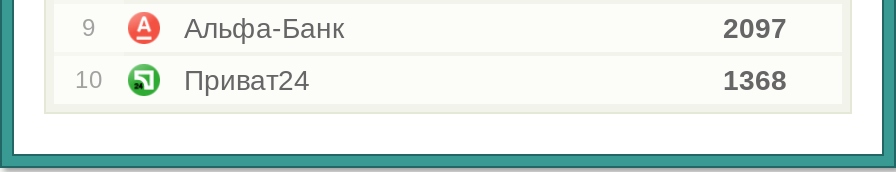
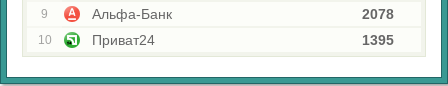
- 2097
+ 2078

- 1368
+ 1395
